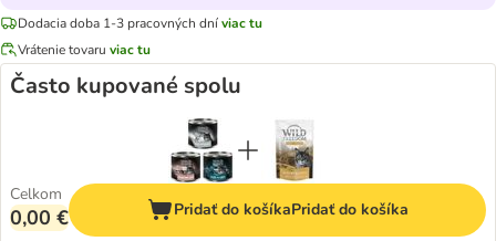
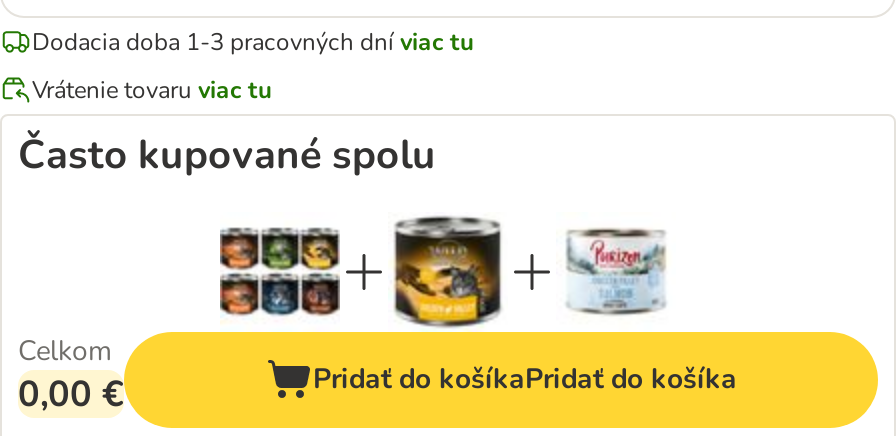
- [image]
+ [image]
